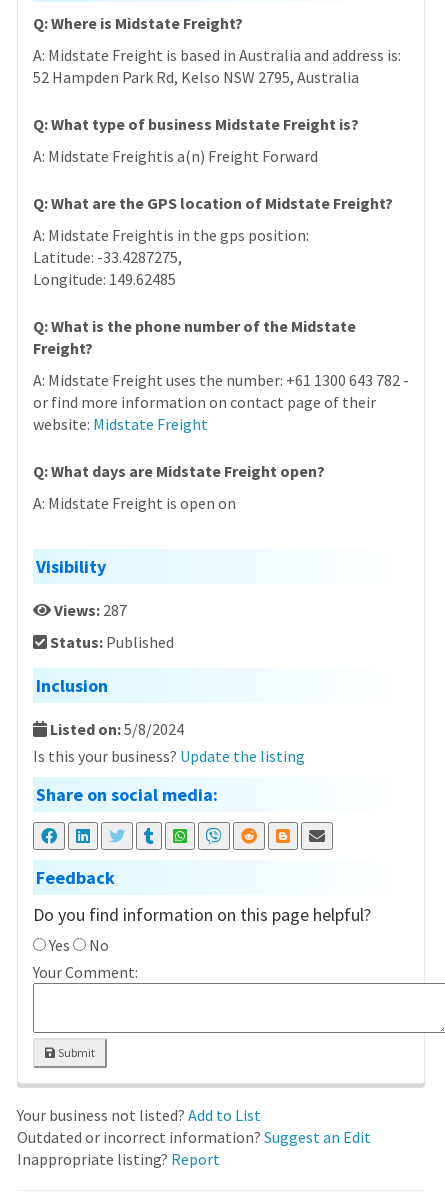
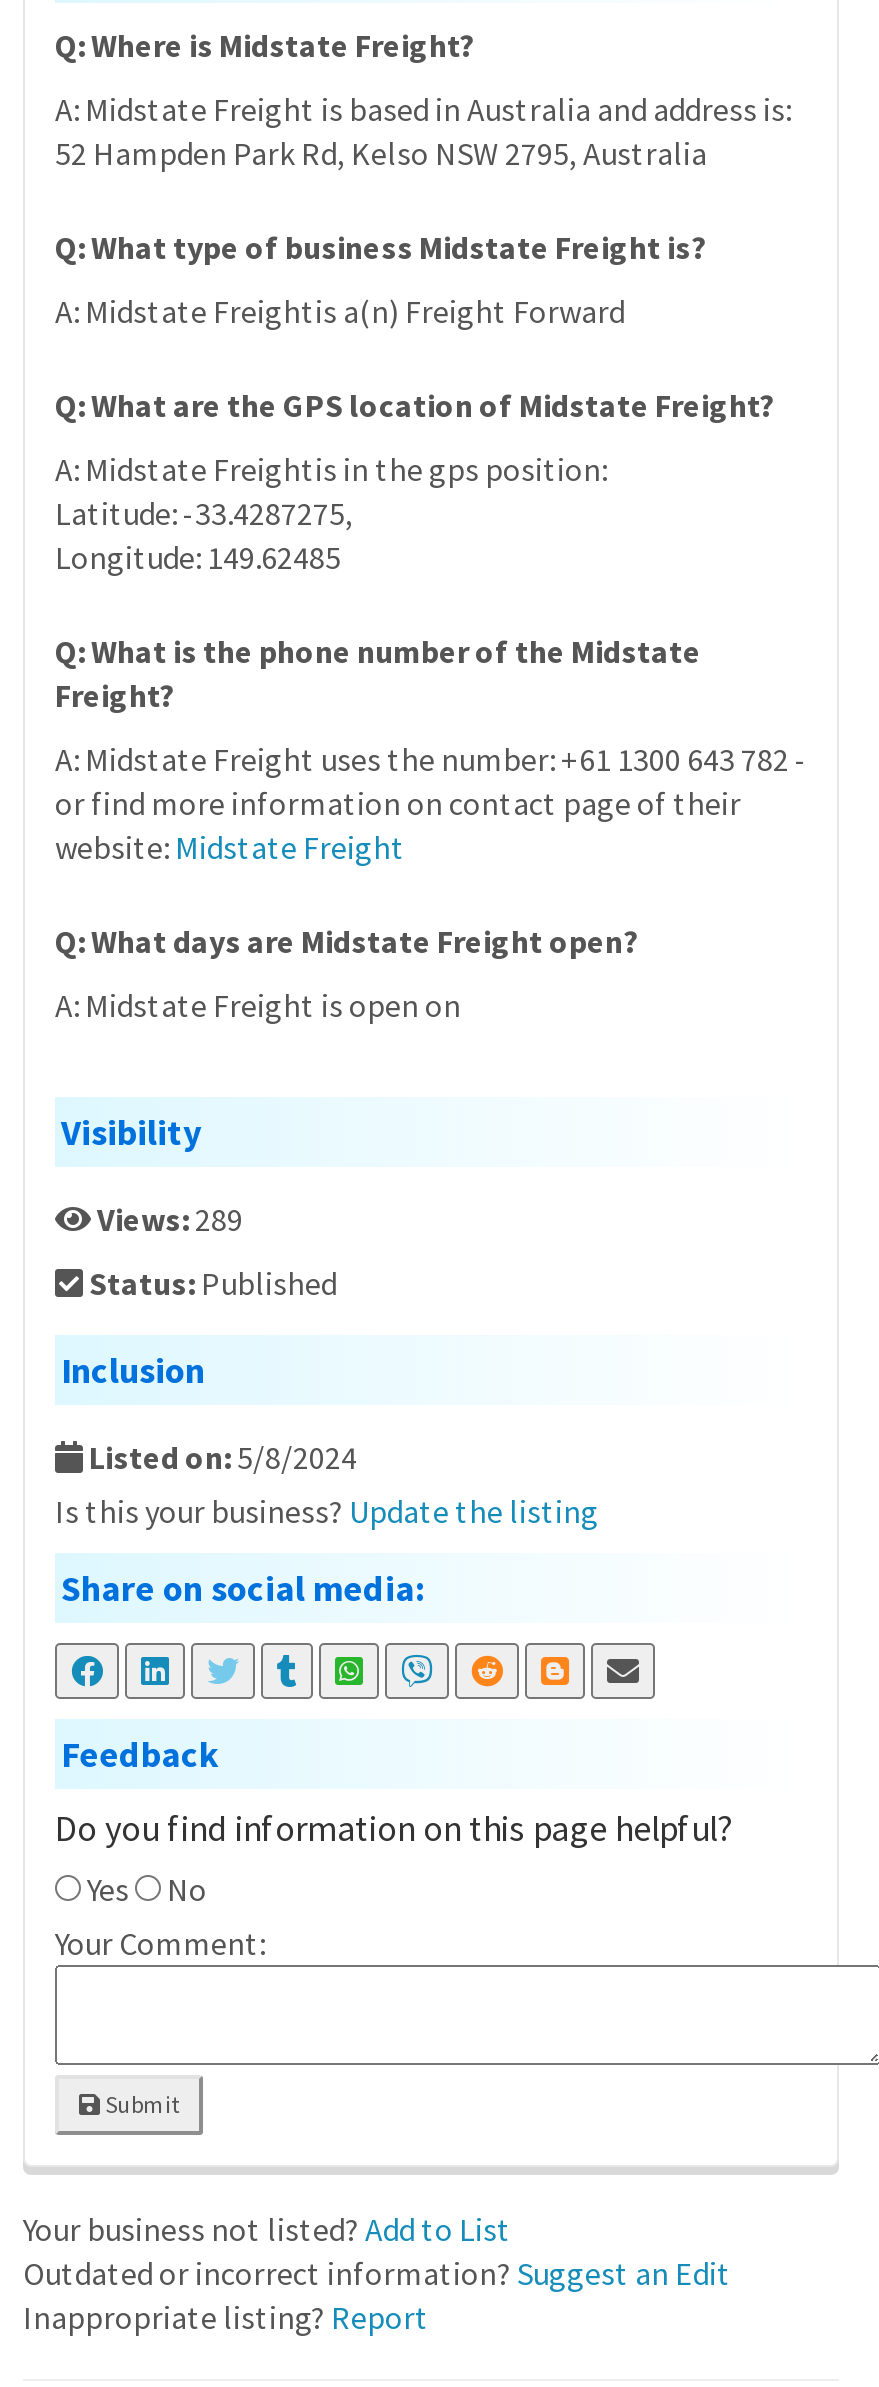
- Views: 287
+ Views: 289
